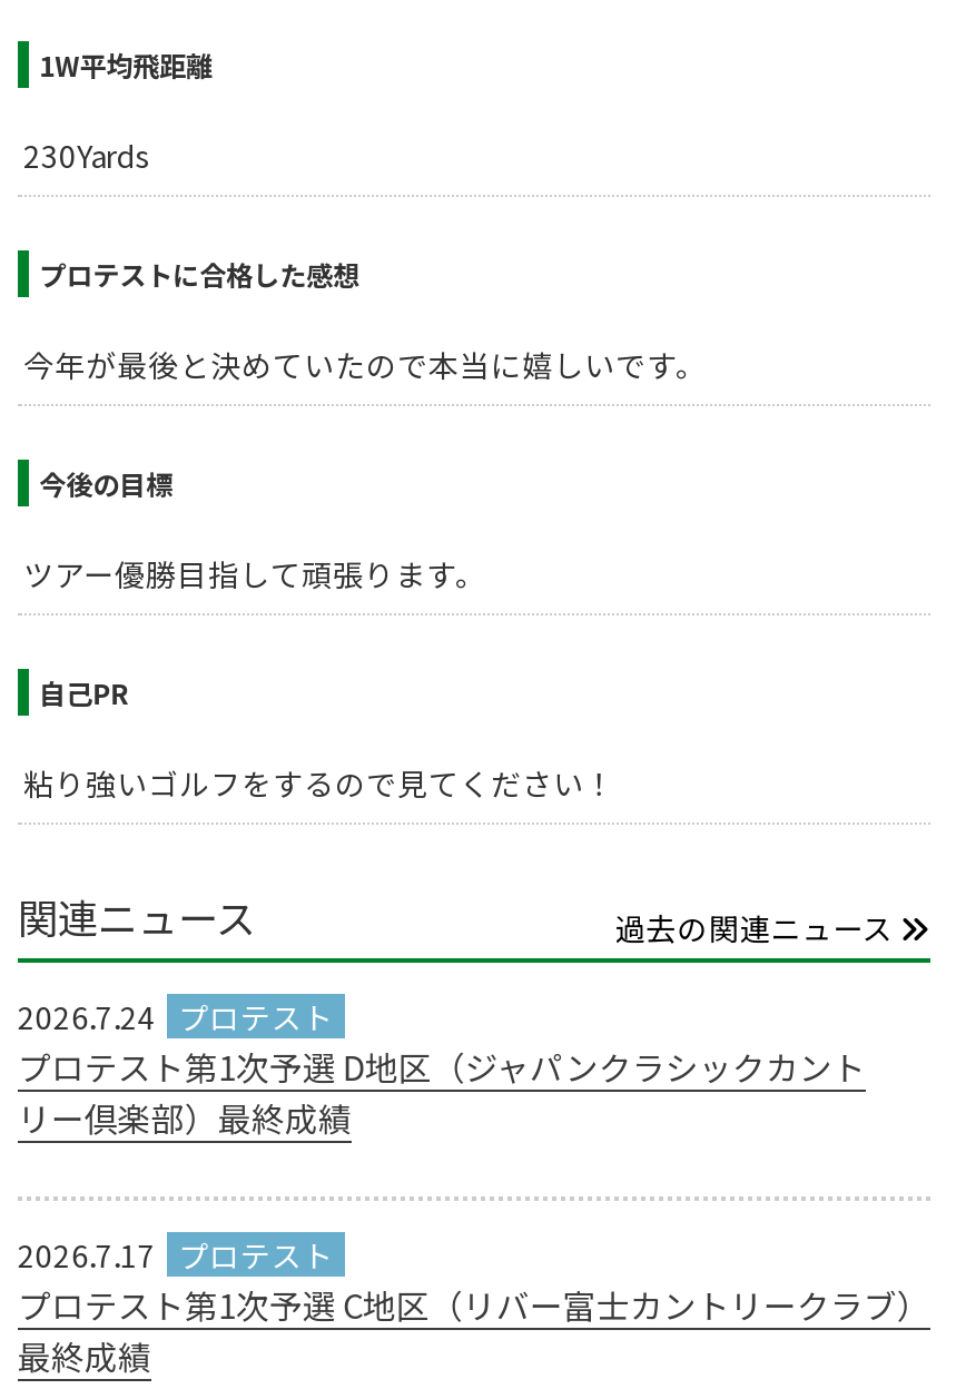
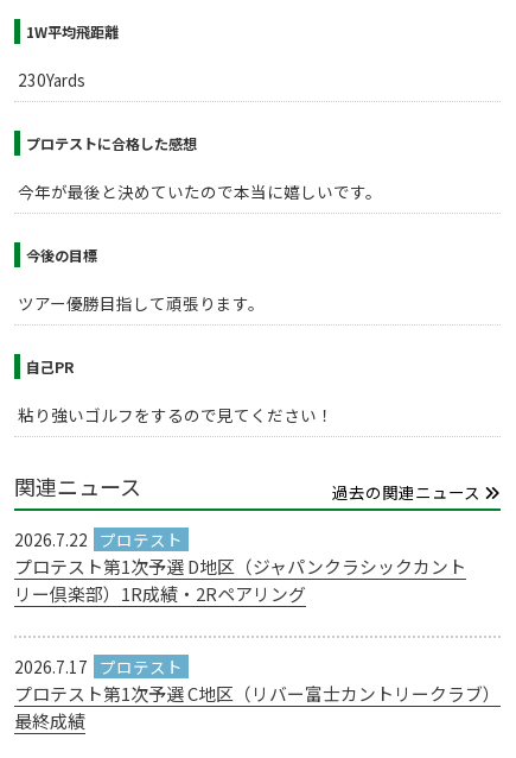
- 2026.7.24
+ 2026.7.22

- リー倶楽部）最終成績
+ リー倶楽部）1R成績・2Rペアリング
